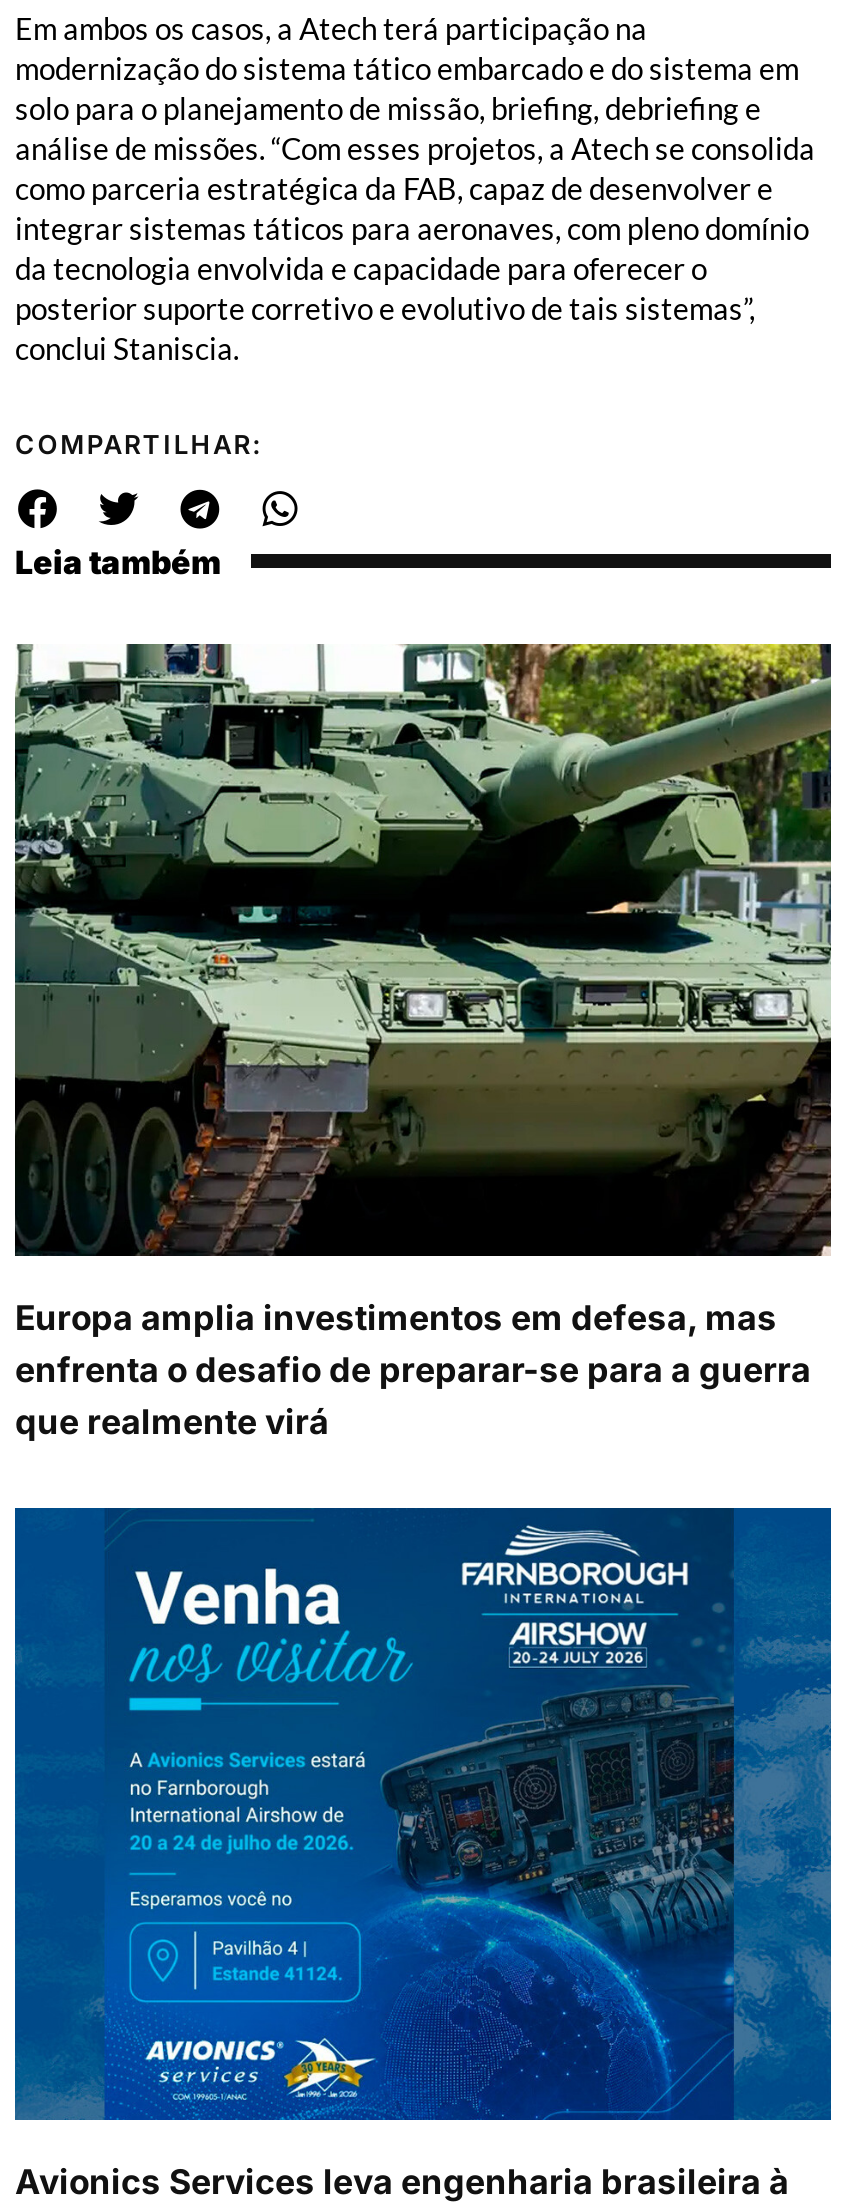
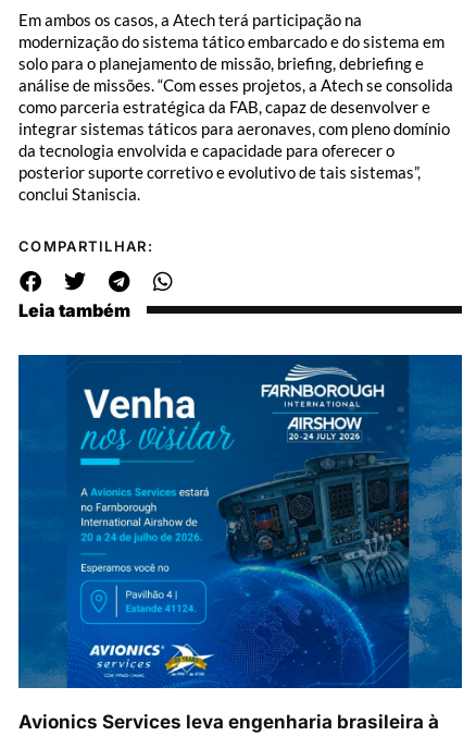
- [image]
- Europa amplia investimentos em defesa, mas
- enfrenta o desafio de preparar-se para a guerra
- que realmente virá
